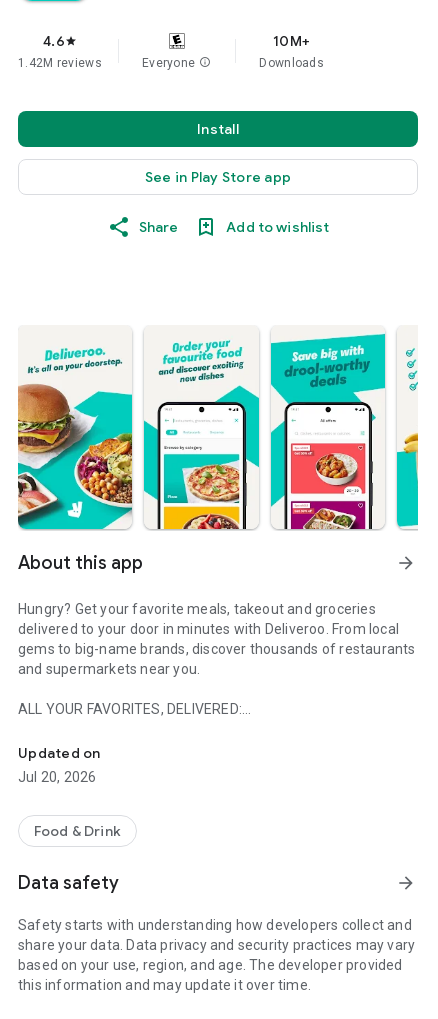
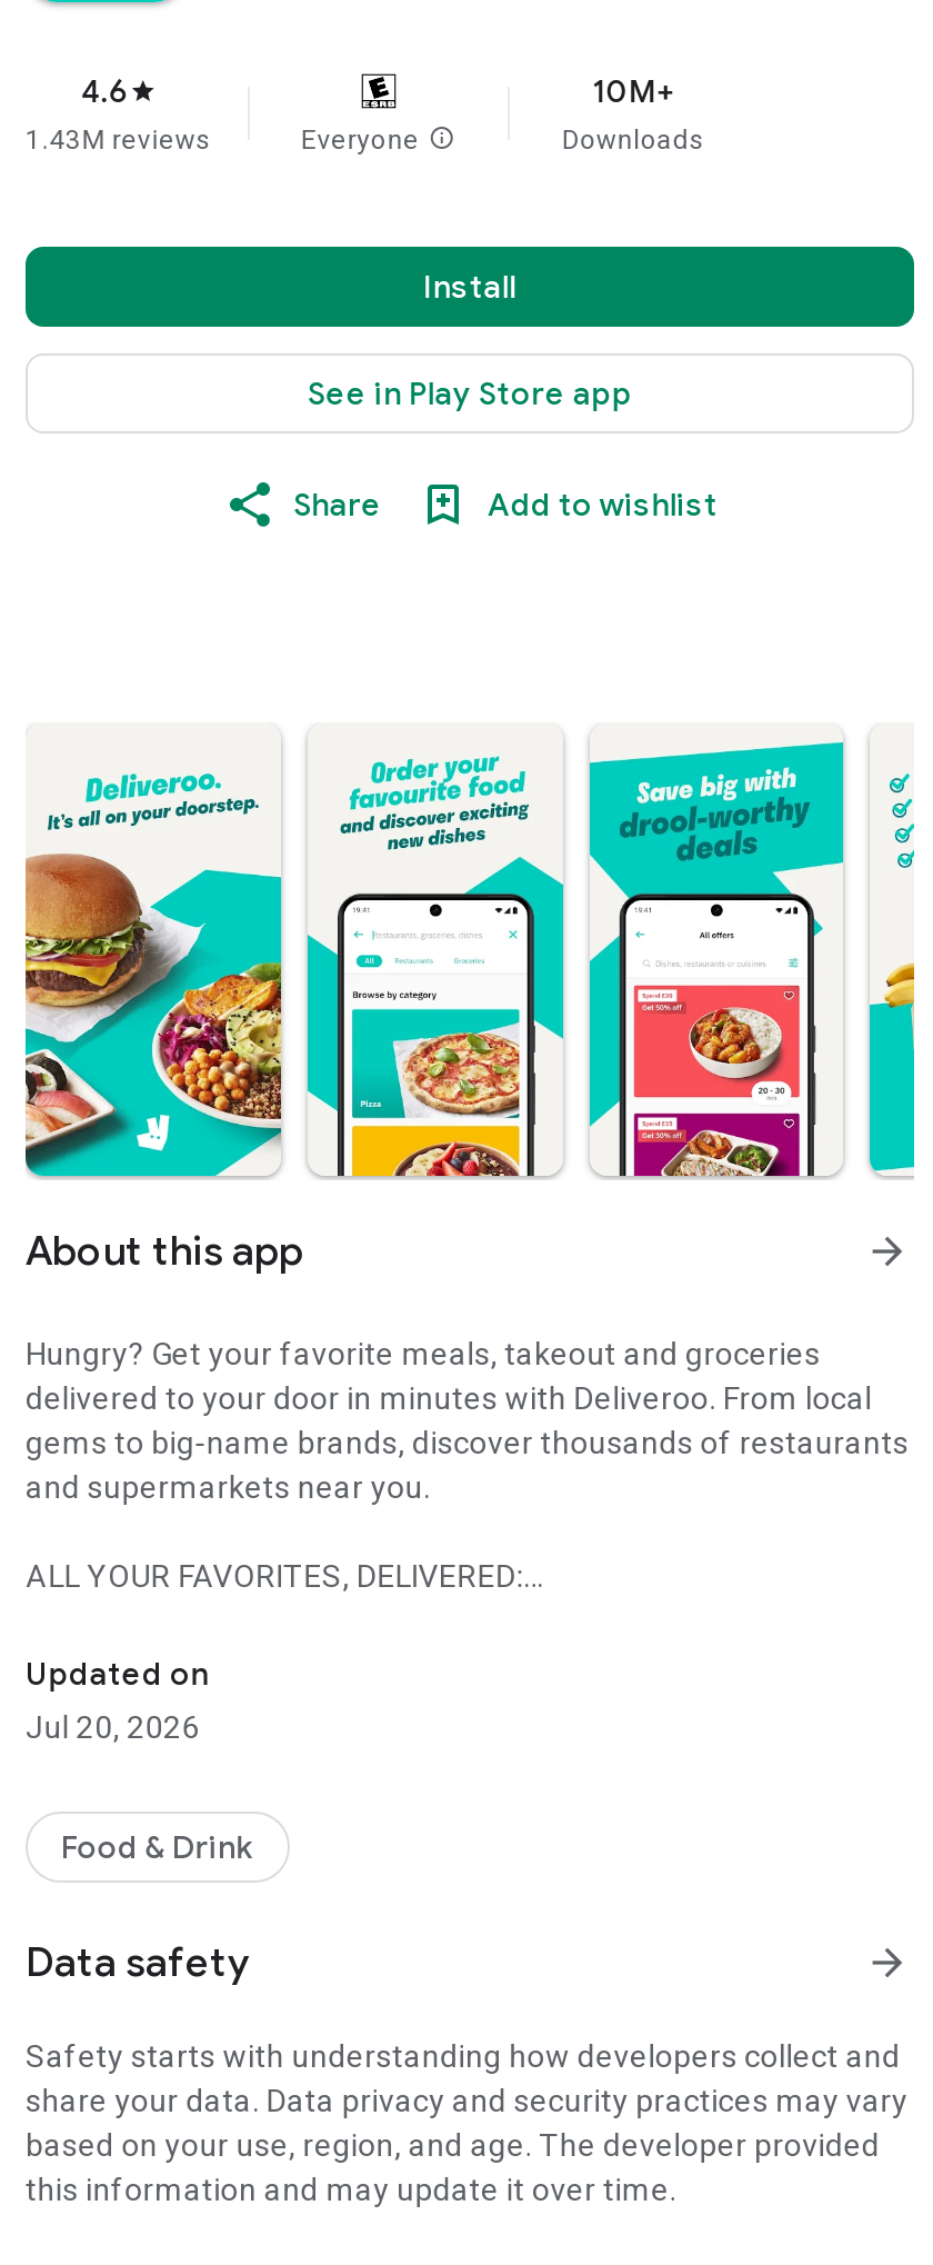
- 1.42M reviews
+ 1.43M reviews
